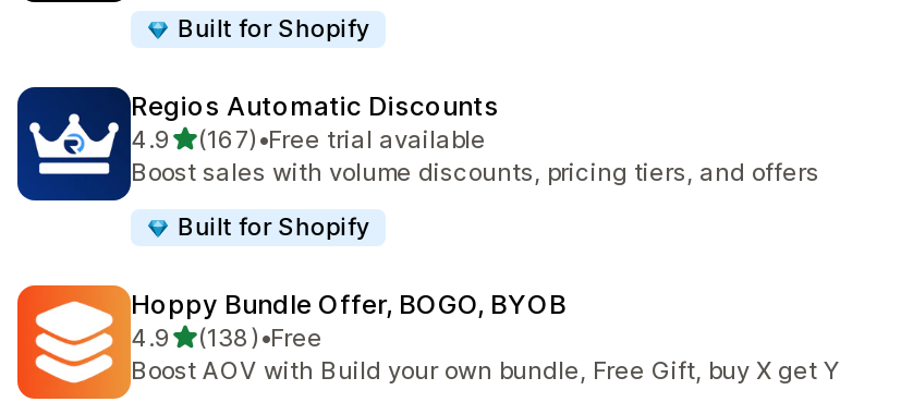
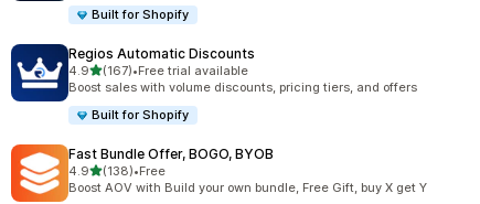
- Hoppy Bundle Offer, BOGO, BYOB
+ Fast Bundle Offer, BOGO, BYOB
